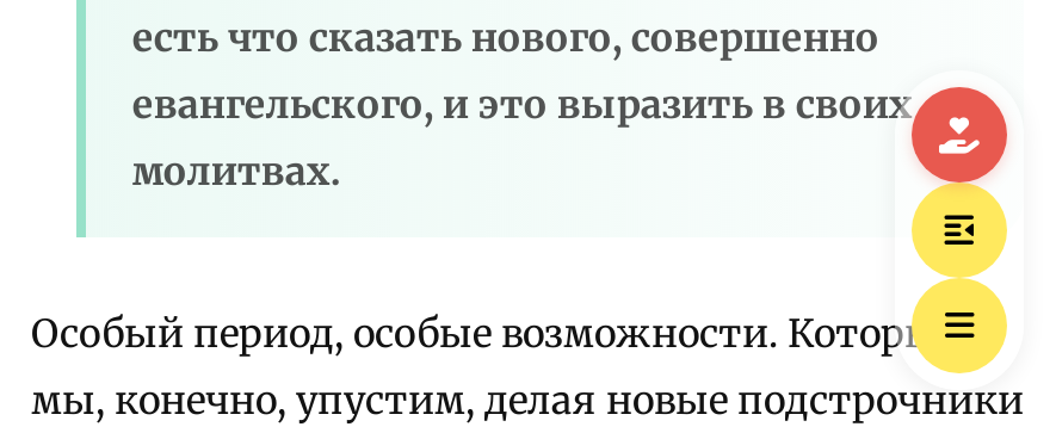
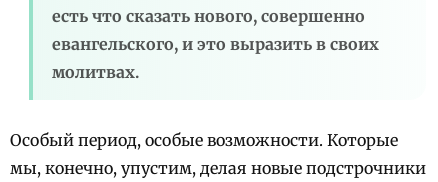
- [image]
